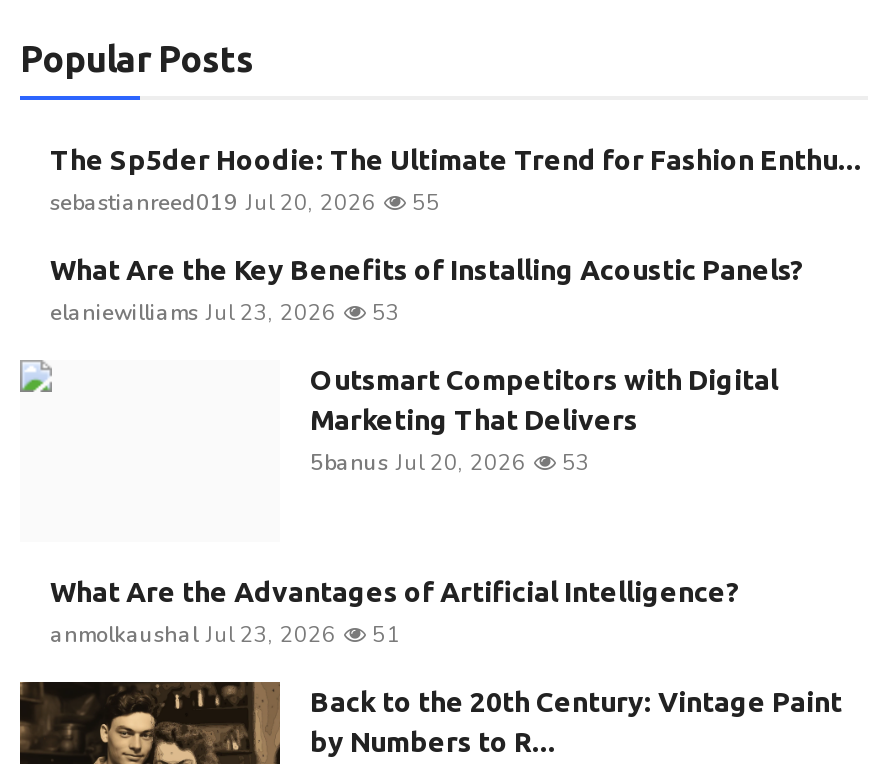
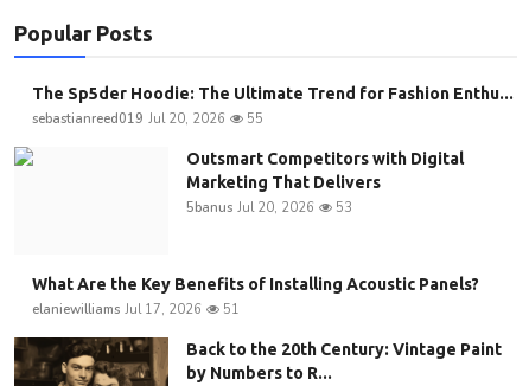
moved down: What Are the Key Benefits of Installing Acoustic Panels?

- elaniewilliams Jul 23, 2026
- 53

- What Are the Advantages of Artificial Intelligence?
- anmolkaushal Jul 23, 2026
+ elaniewilliams Jul 17, 2026
